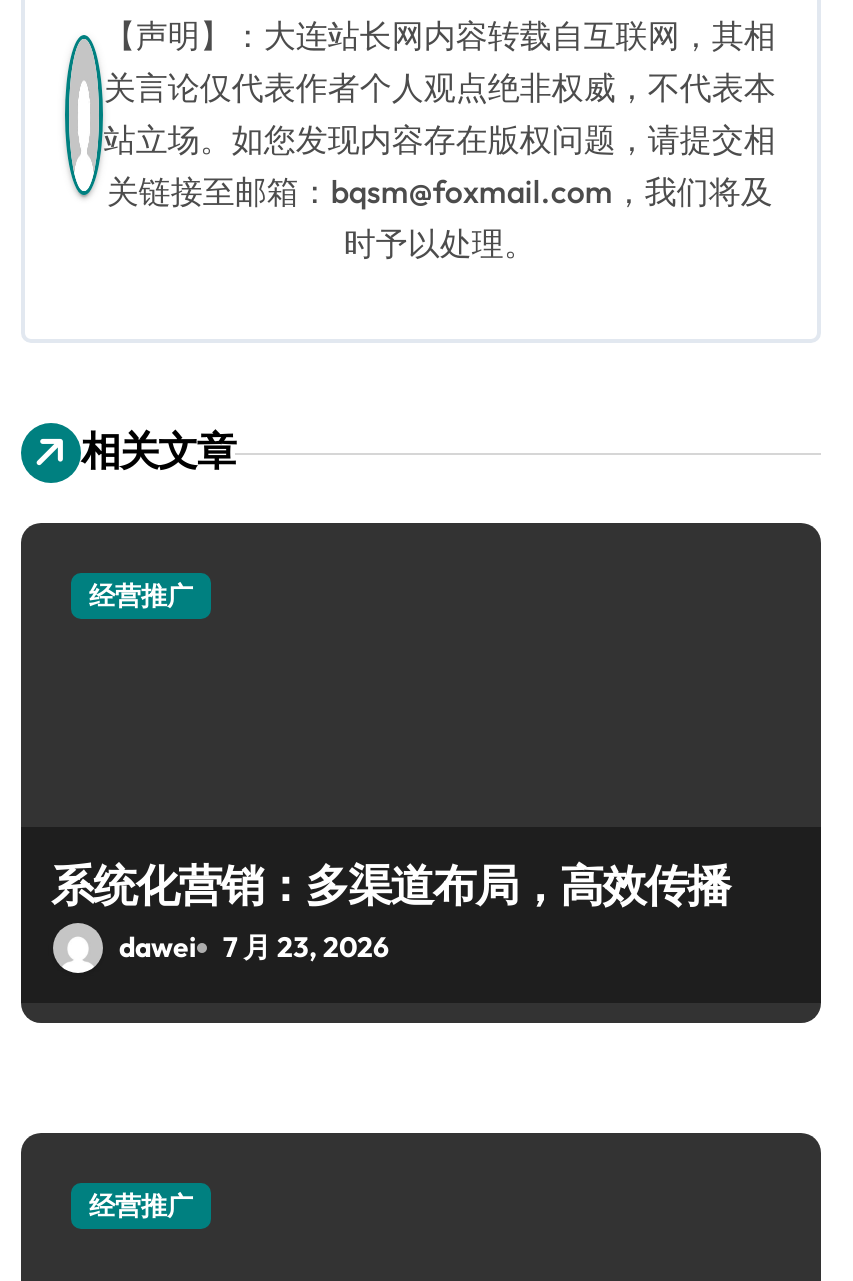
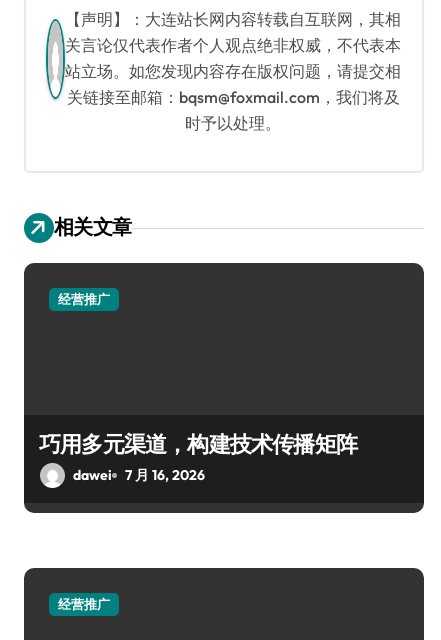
- 系统化营销：多渠道布局，高效传播
+ 巧用多元渠道，构建技术传播矩阵

- dawei 7 月 23, 2026
+ dawei 7 月 16, 2026
